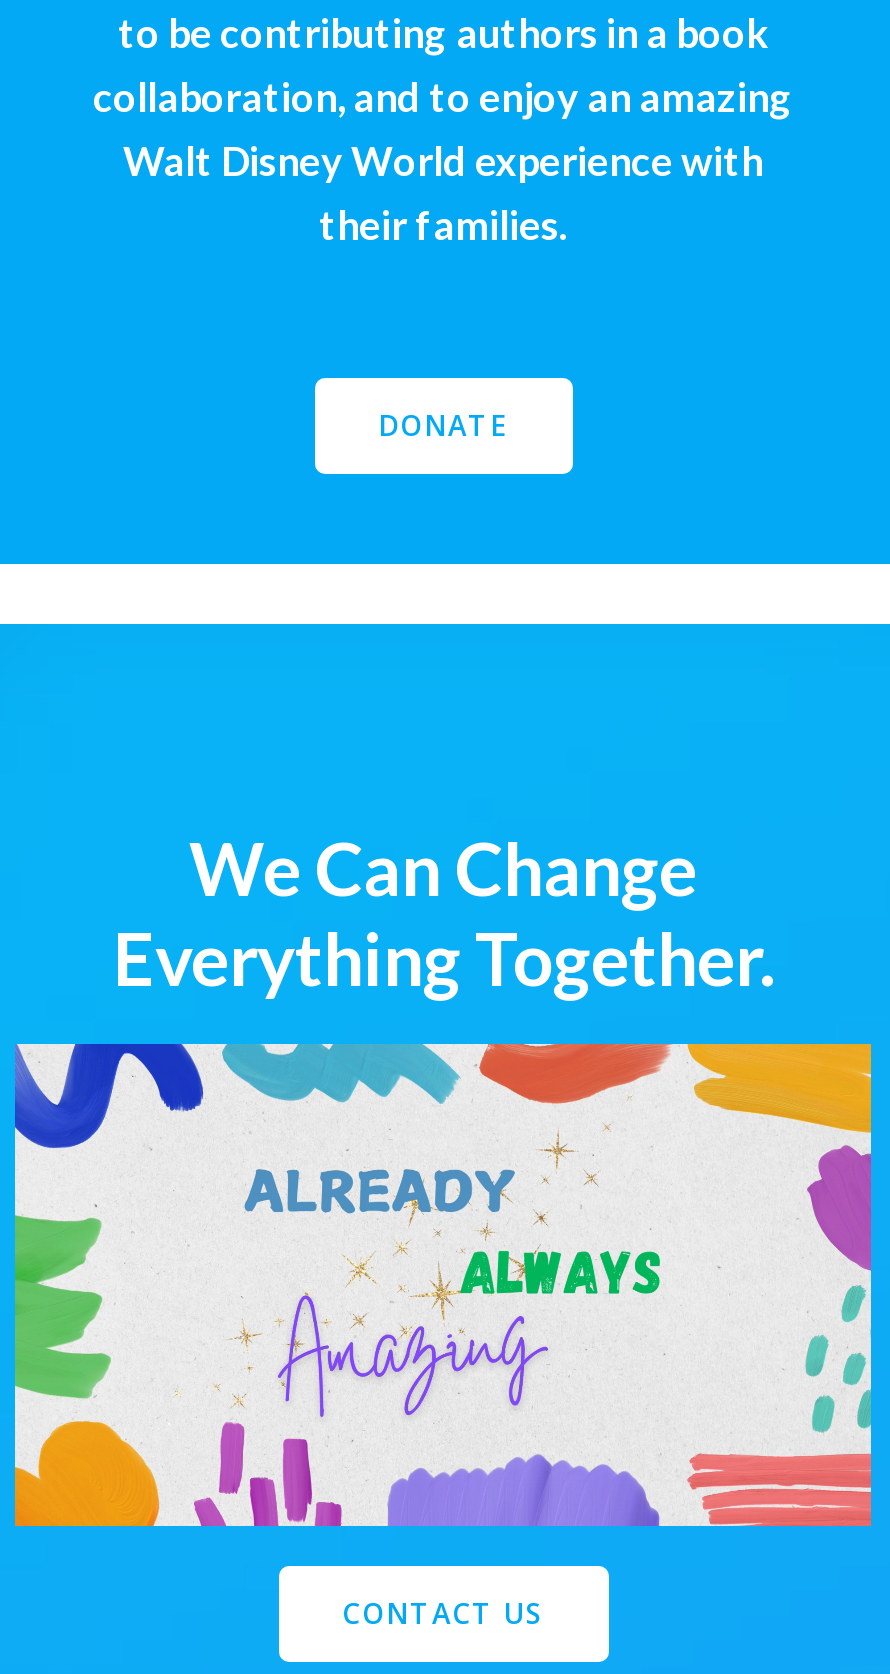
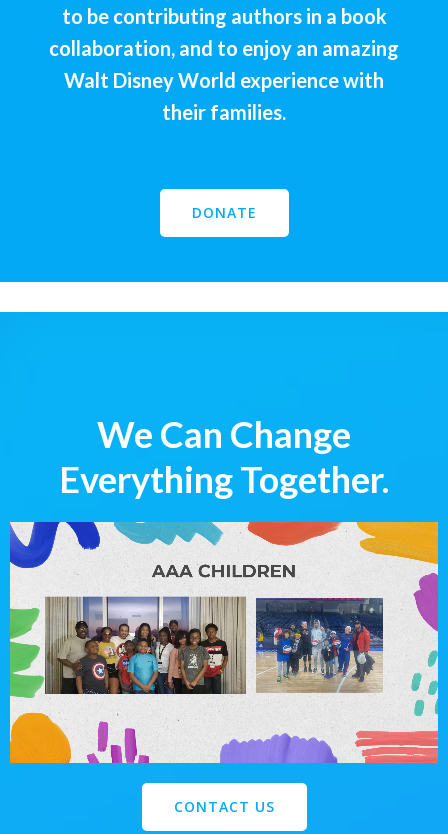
- [image]
+ [image]
